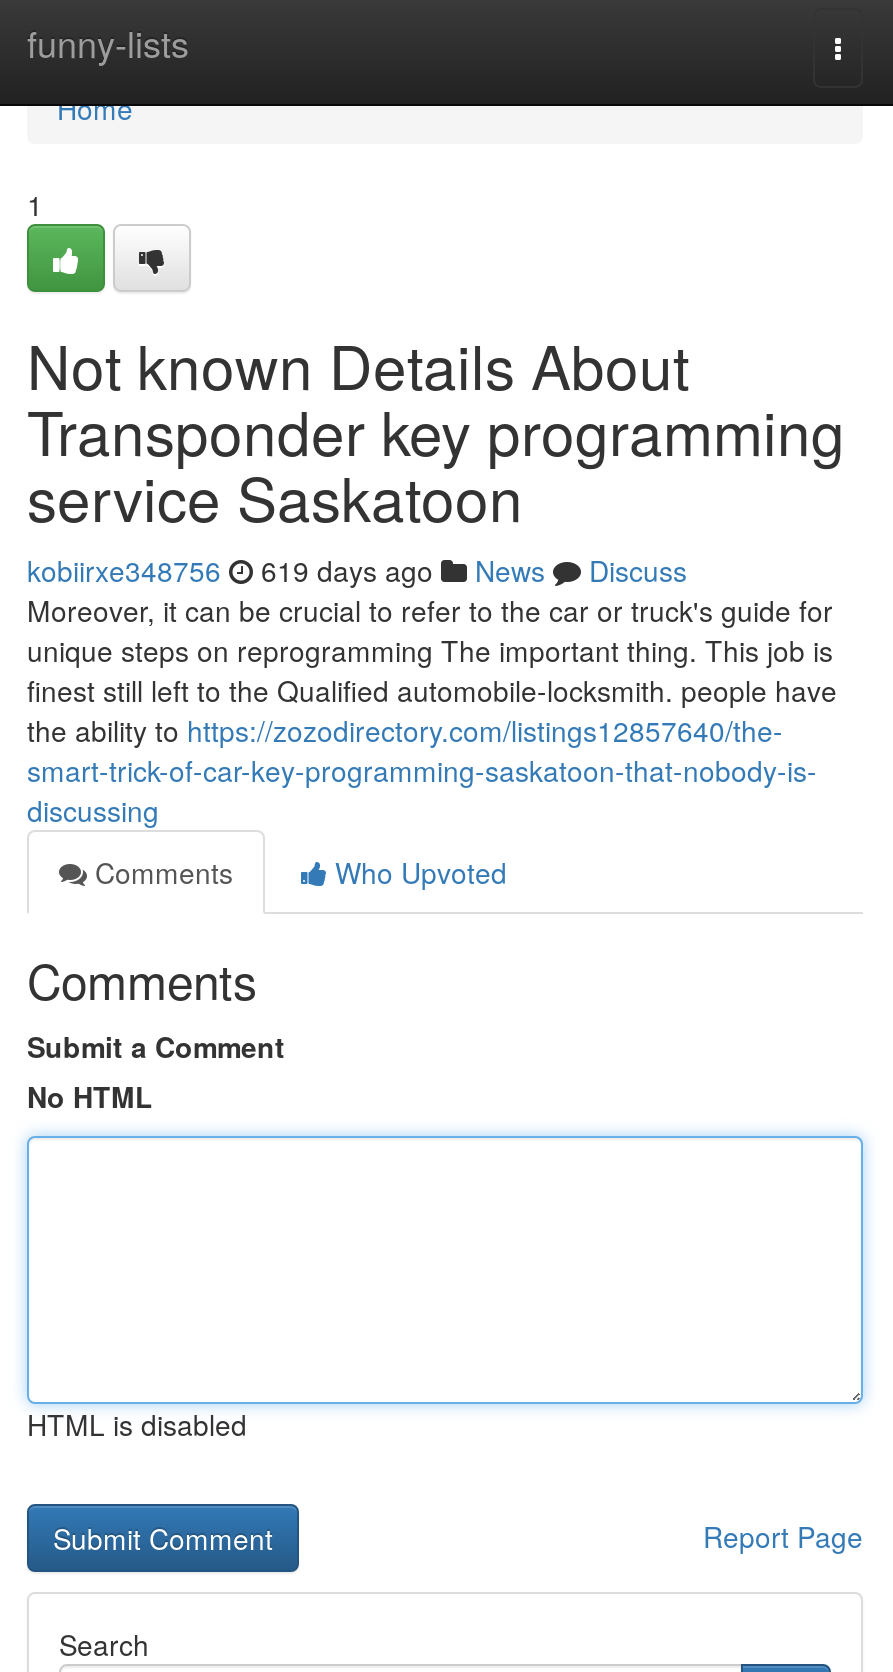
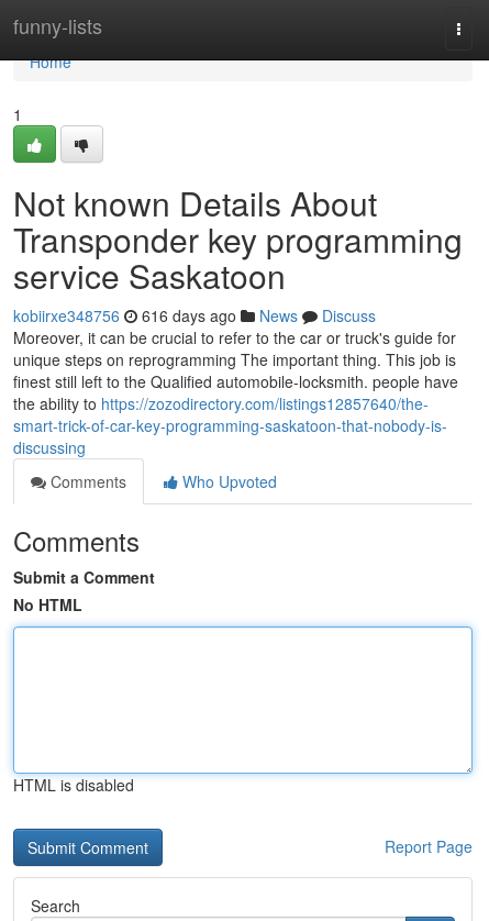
- kobiirxe348756 619 days ago News Discuss
+ kobiirxe348756 616 days ago News Discuss
